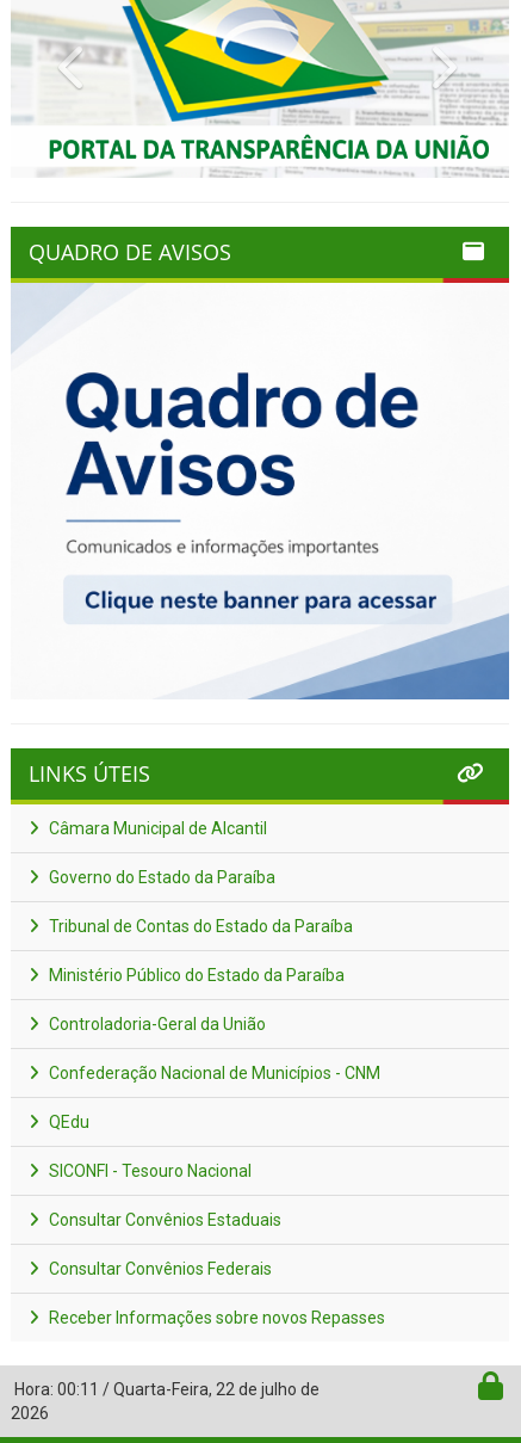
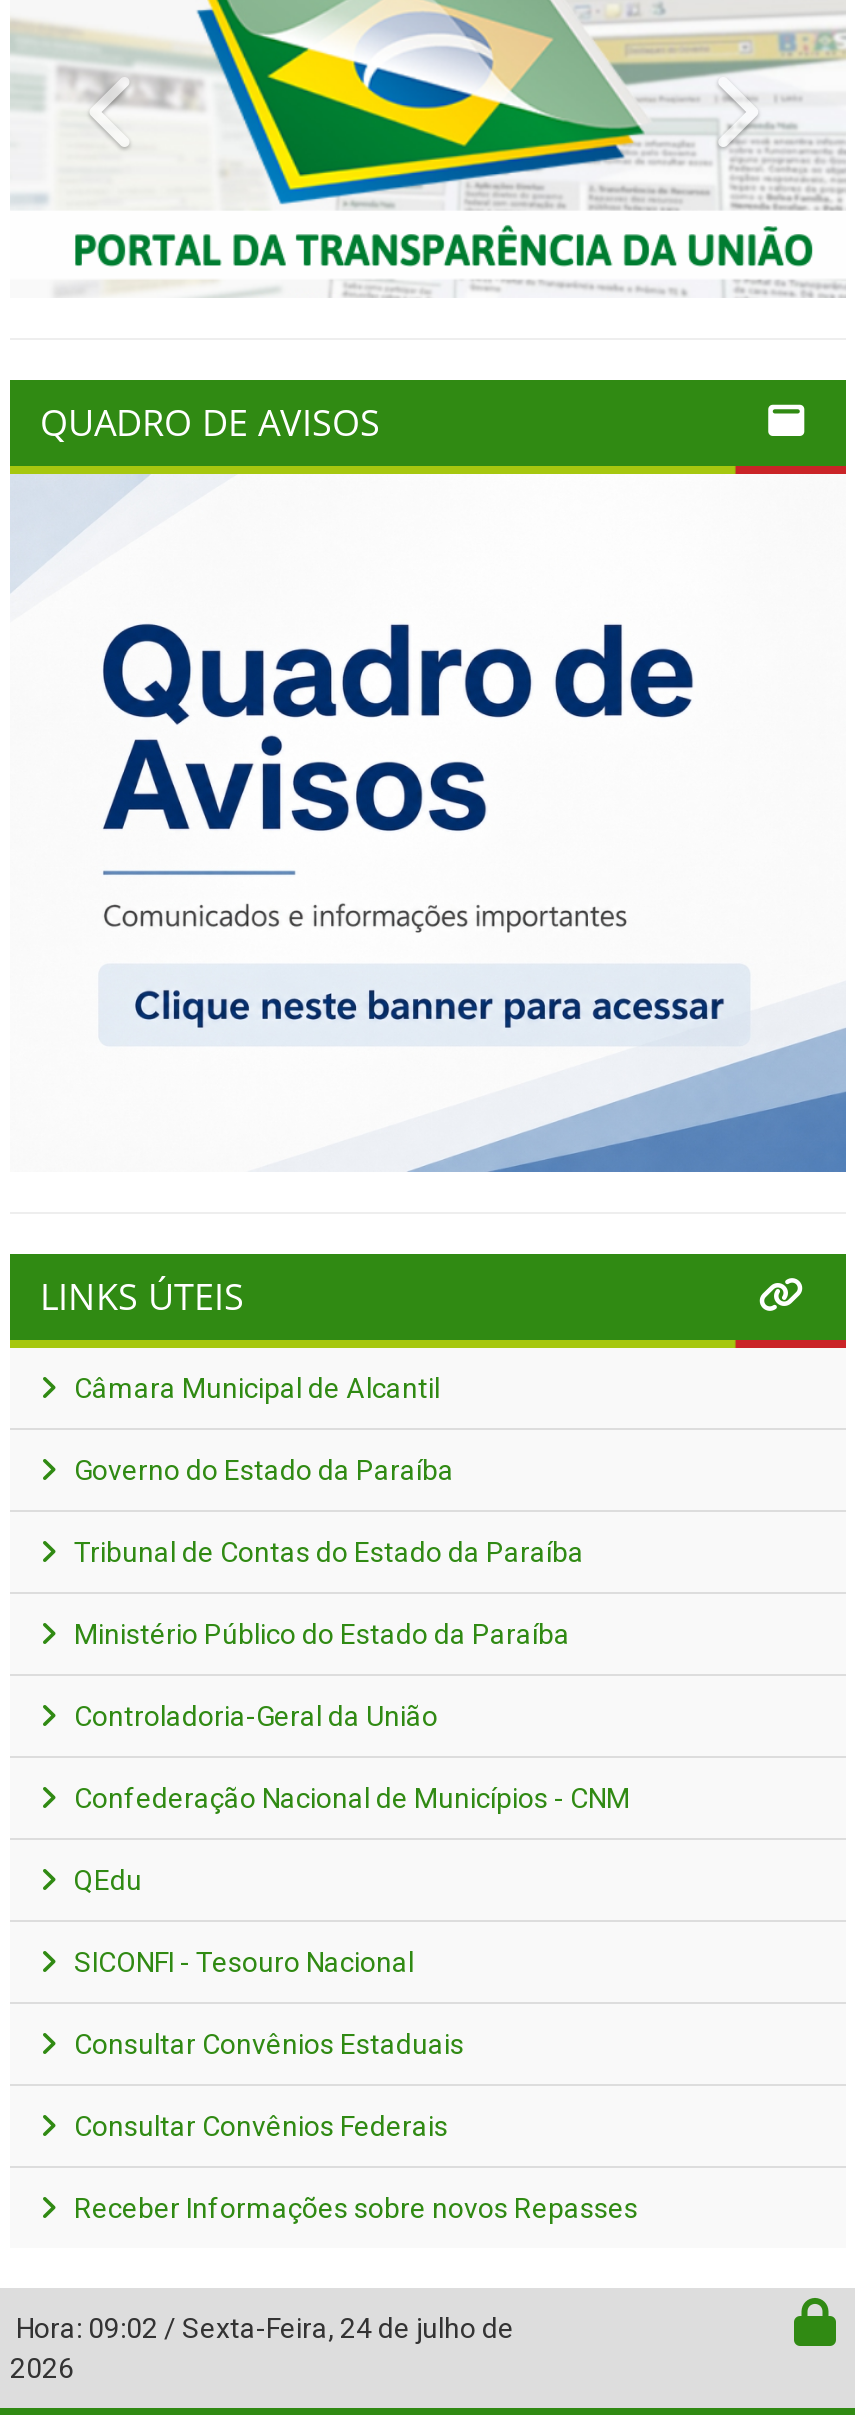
- Hora: 00:11 / Quarta-Feira, 22 de julho de
+ Hora: 09:02 / Sexta-Feira, 24 de julho de
